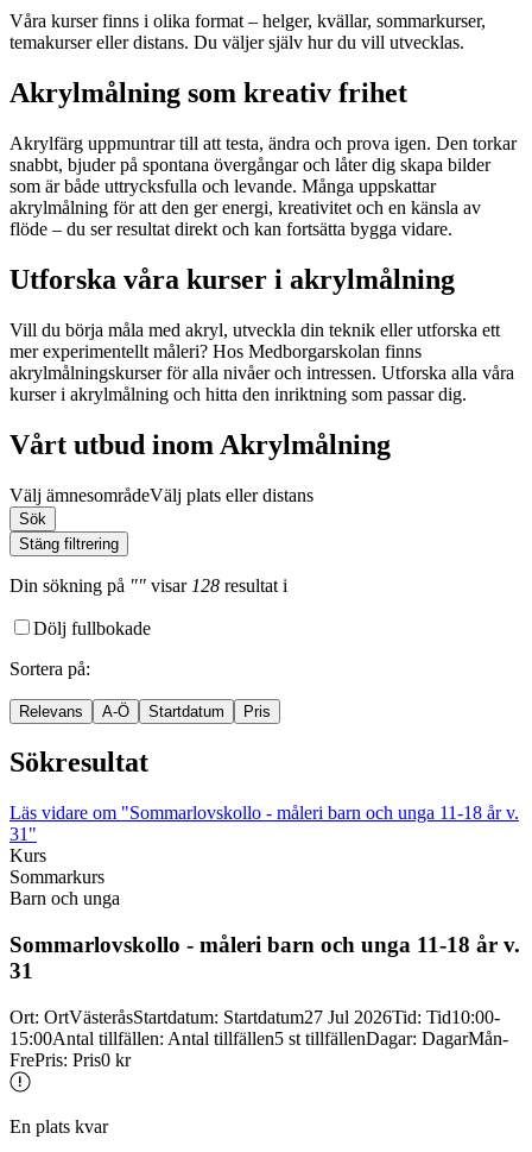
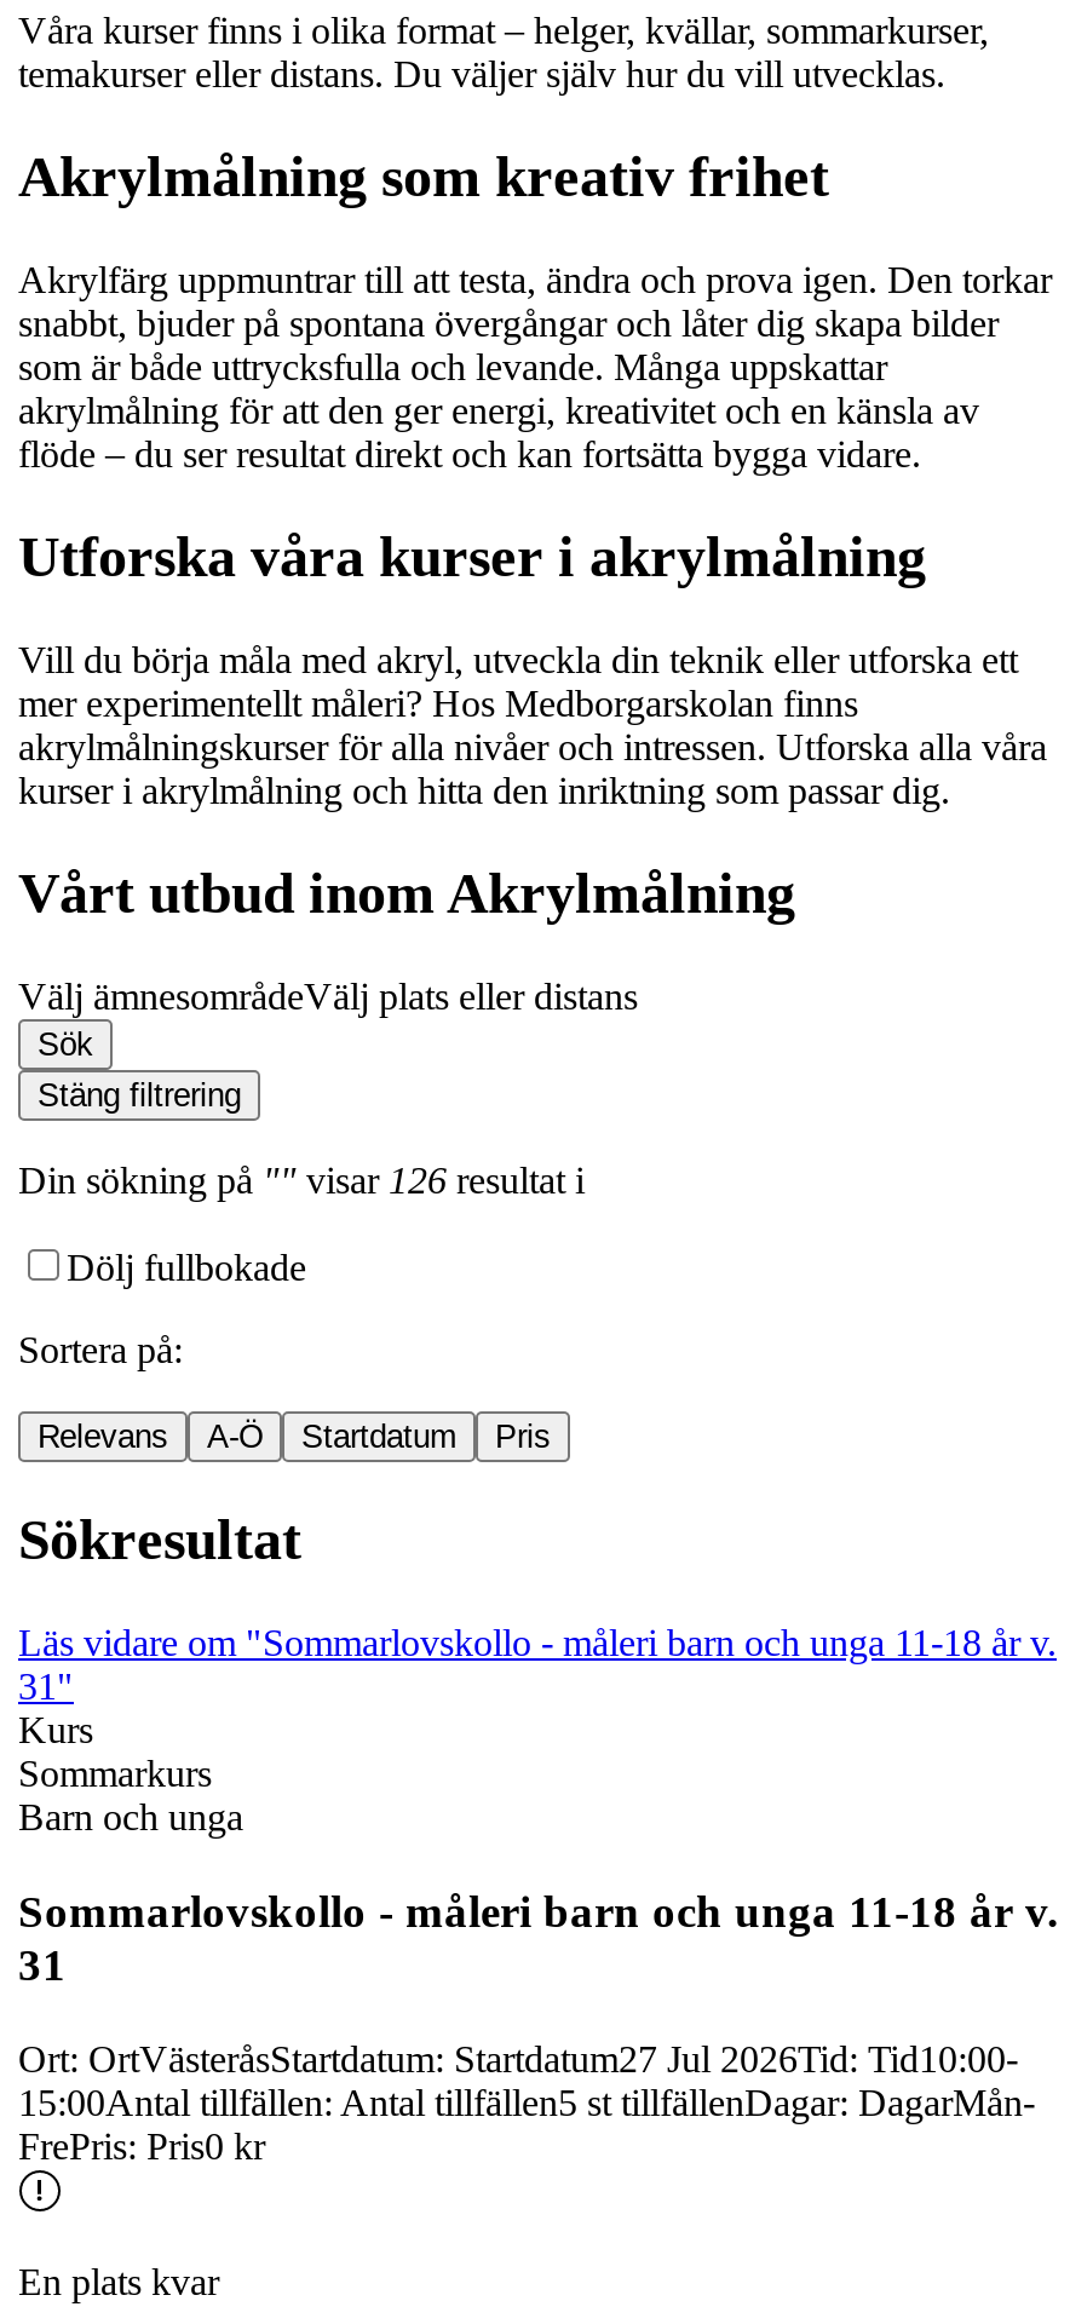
- Din sökning på "" visar 128 resultat i
+ Din sökning på "" visar 126 resultat i
